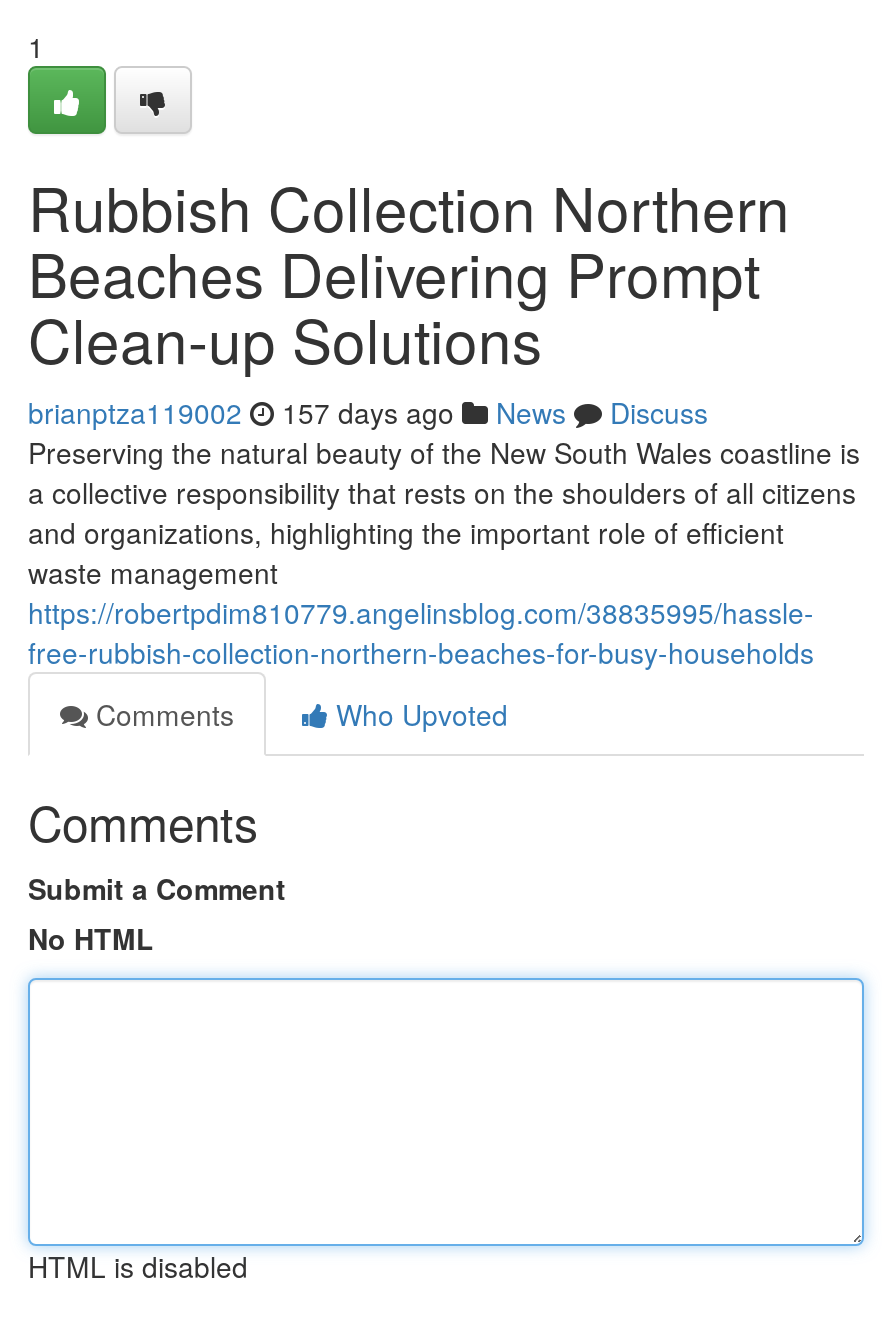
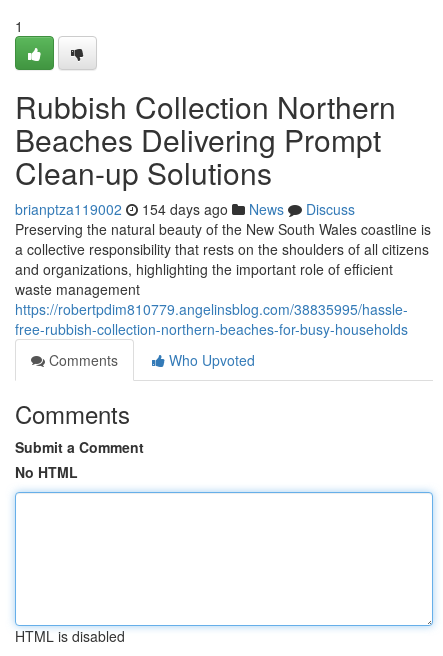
- brianptza119002 157 days ago News Discuss
+ brianptza119002 154 days ago News Discuss
